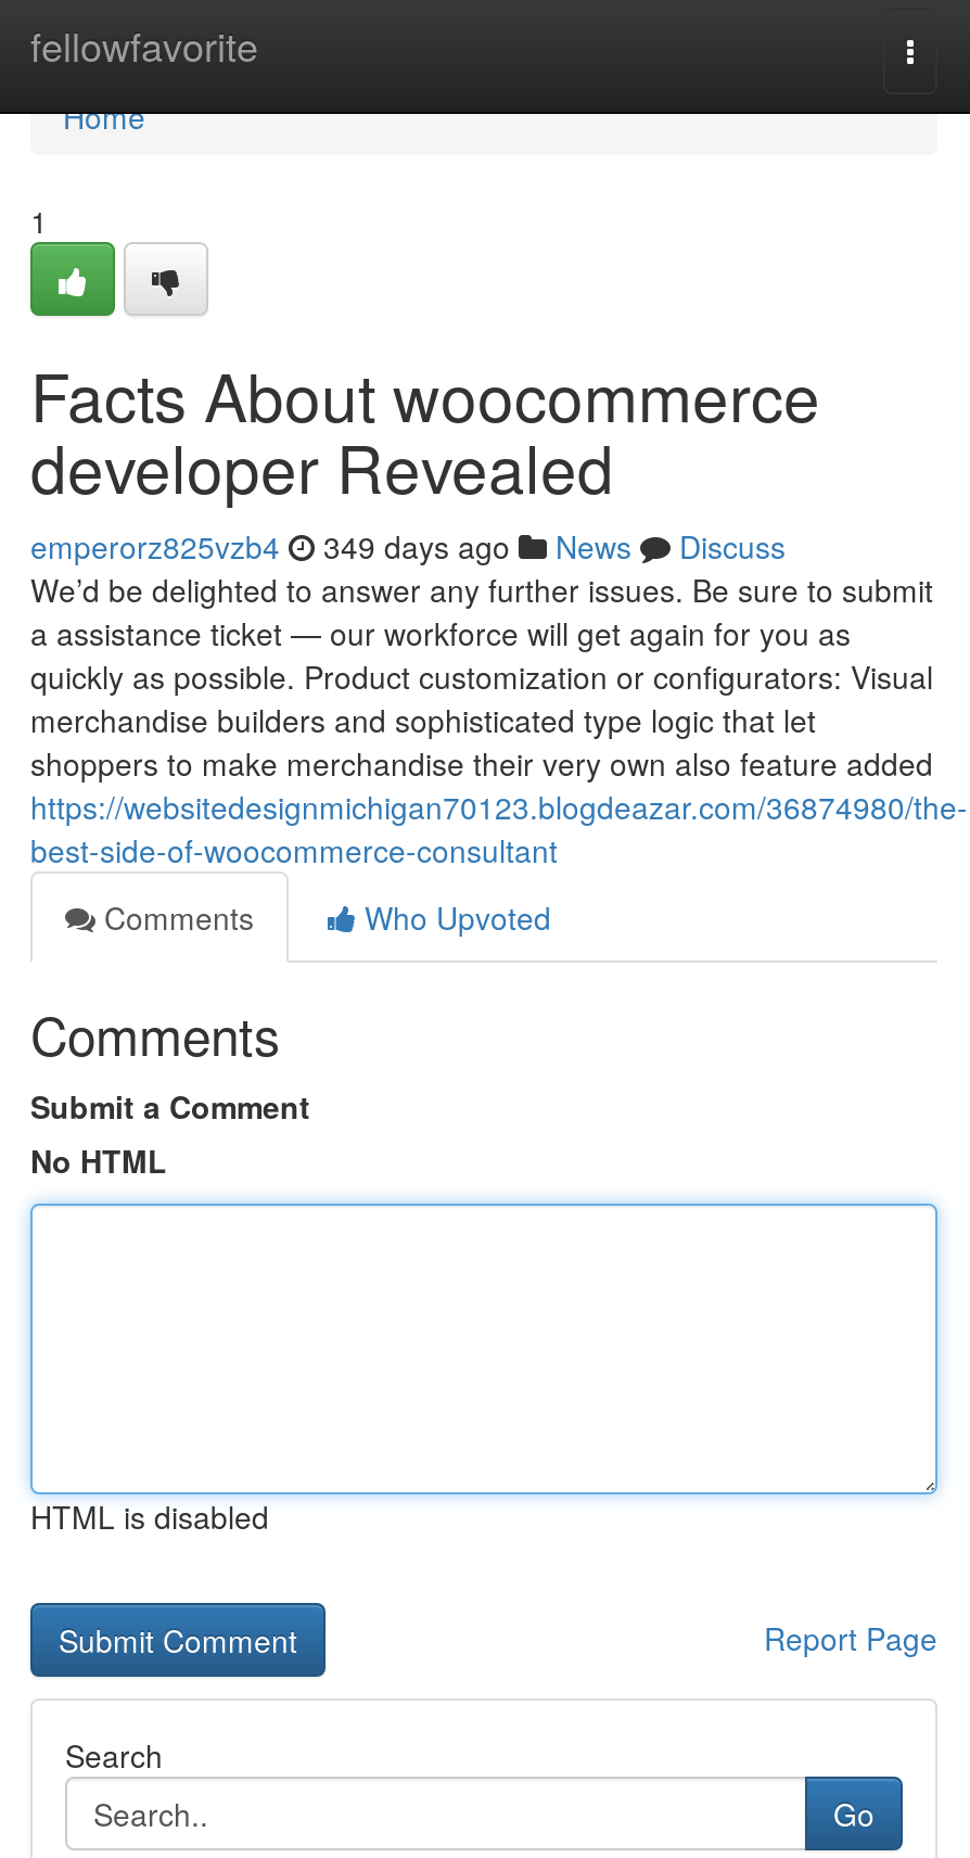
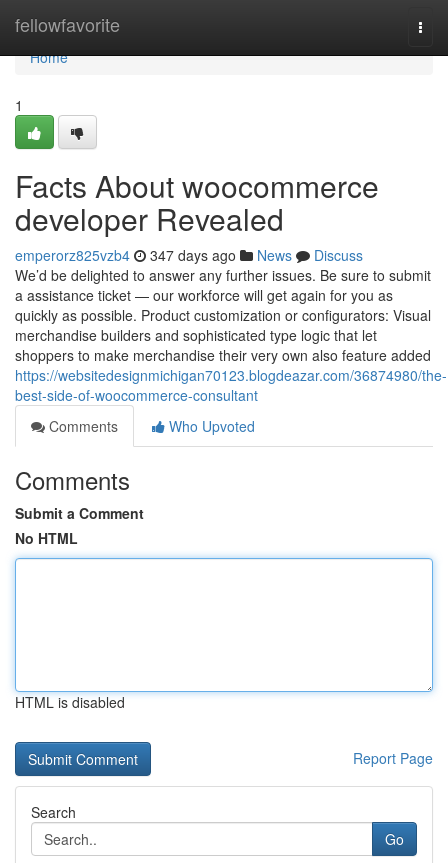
- emperorz825vzb4 349 days ago News Discuss
+ emperorz825vzb4 347 days ago News Discuss
